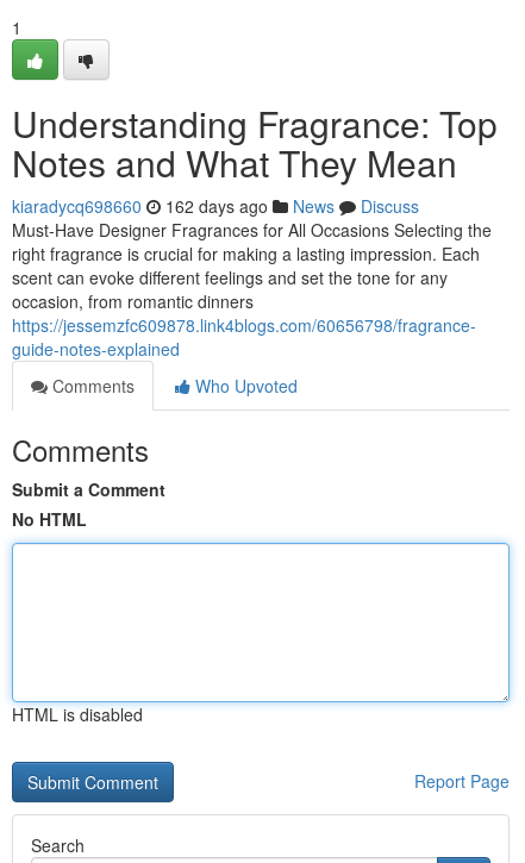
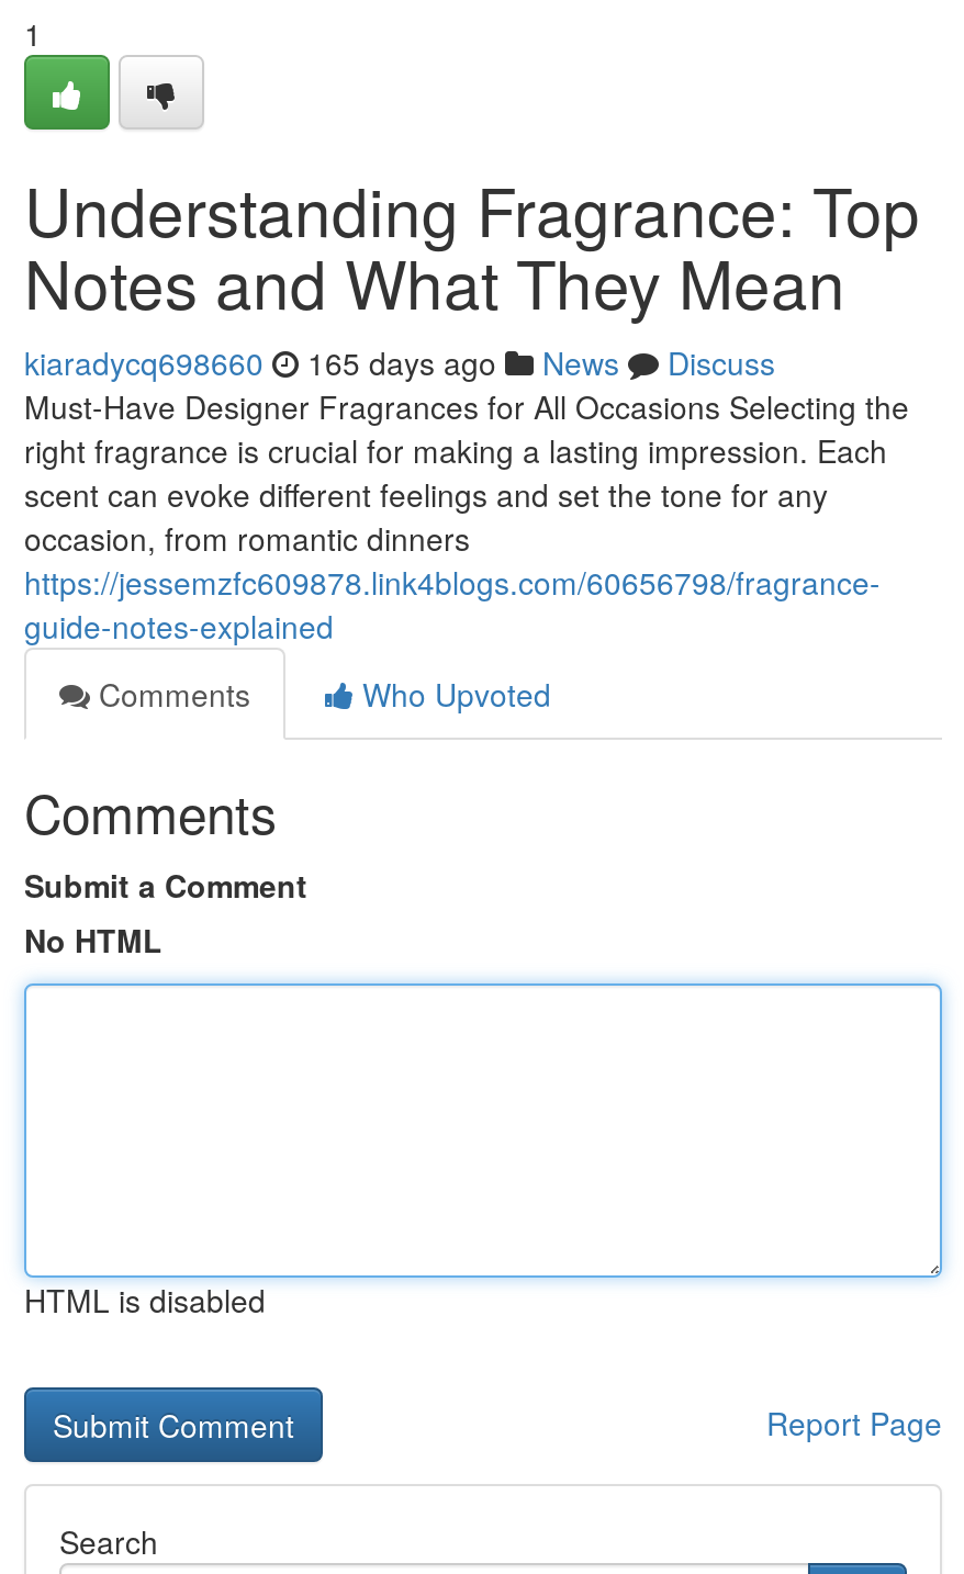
- kiaradycq698660 162 days ago News Discuss
+ kiaradycq698660 165 days ago News Discuss
